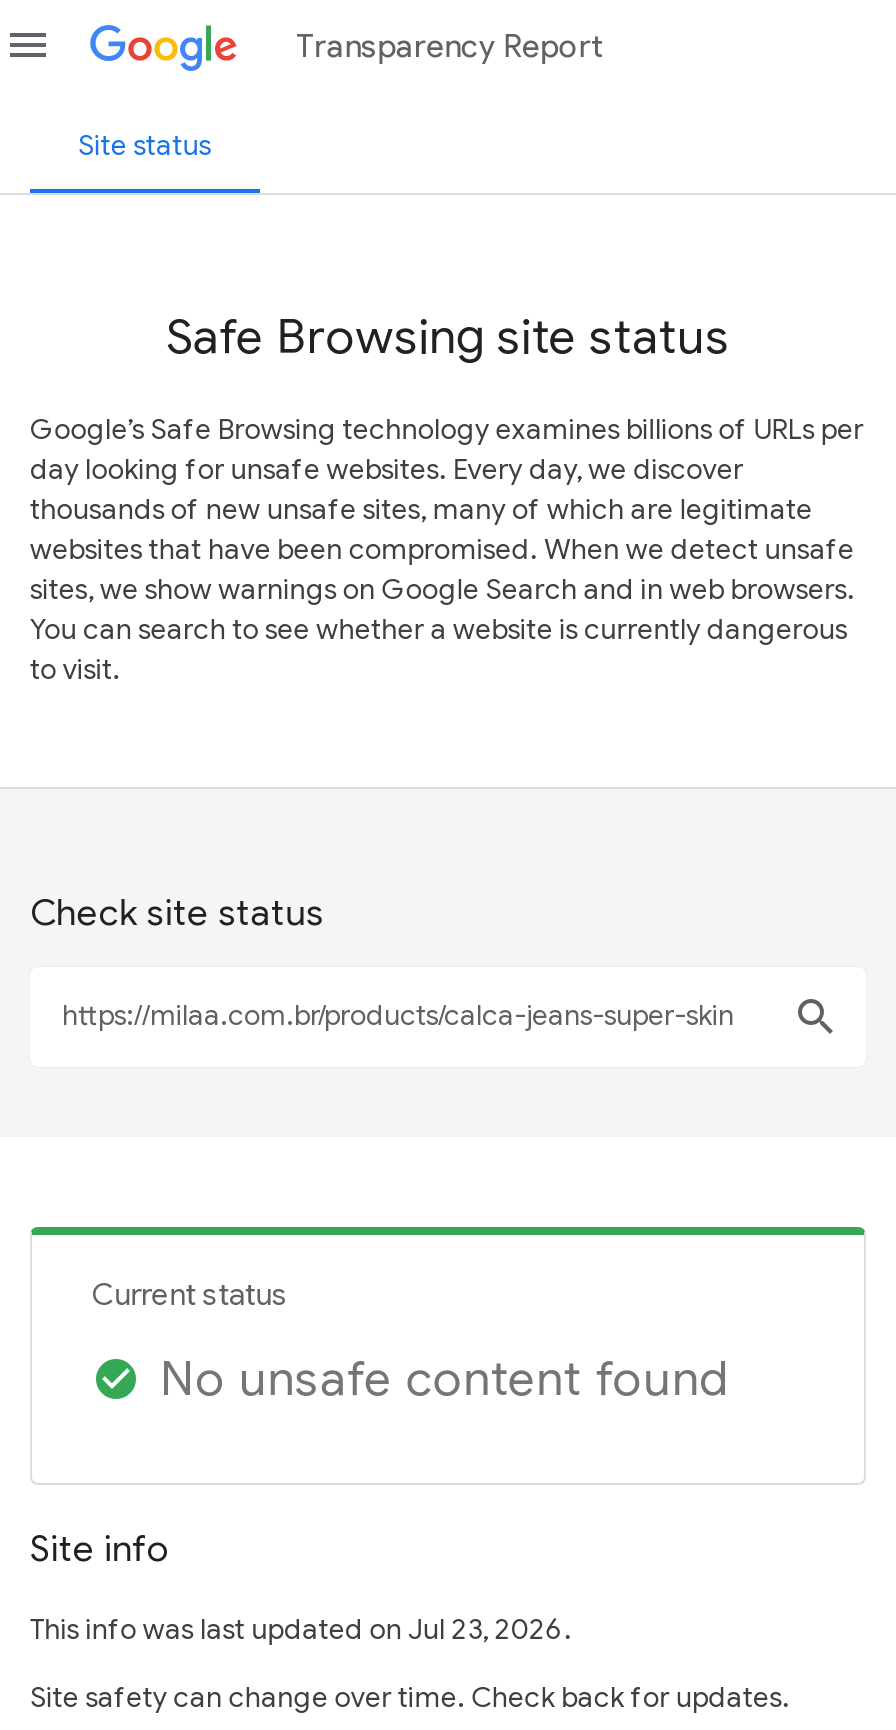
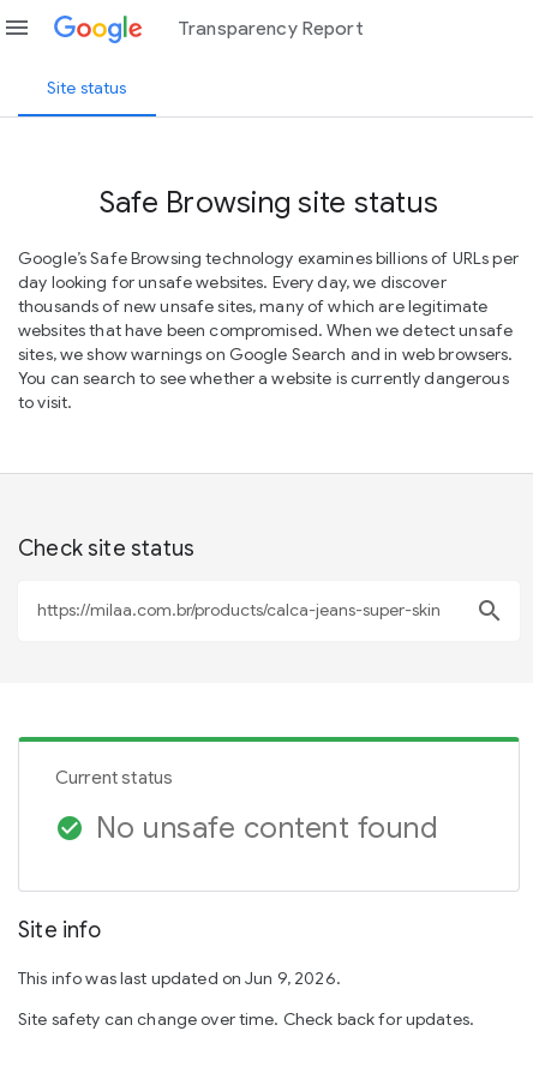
- This info was last updated on Jul 23, 2026.
+ This info was last updated on Jun 9, 2026.
